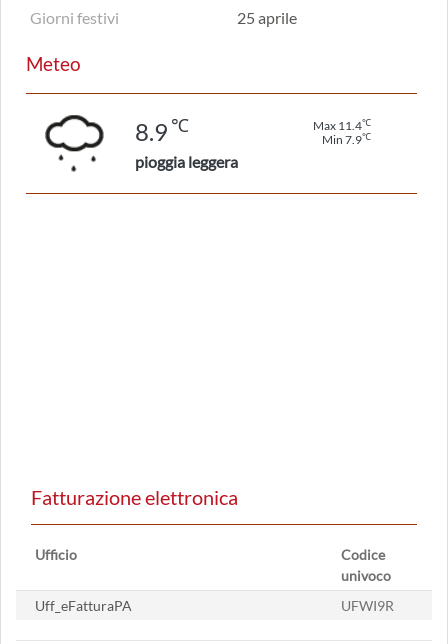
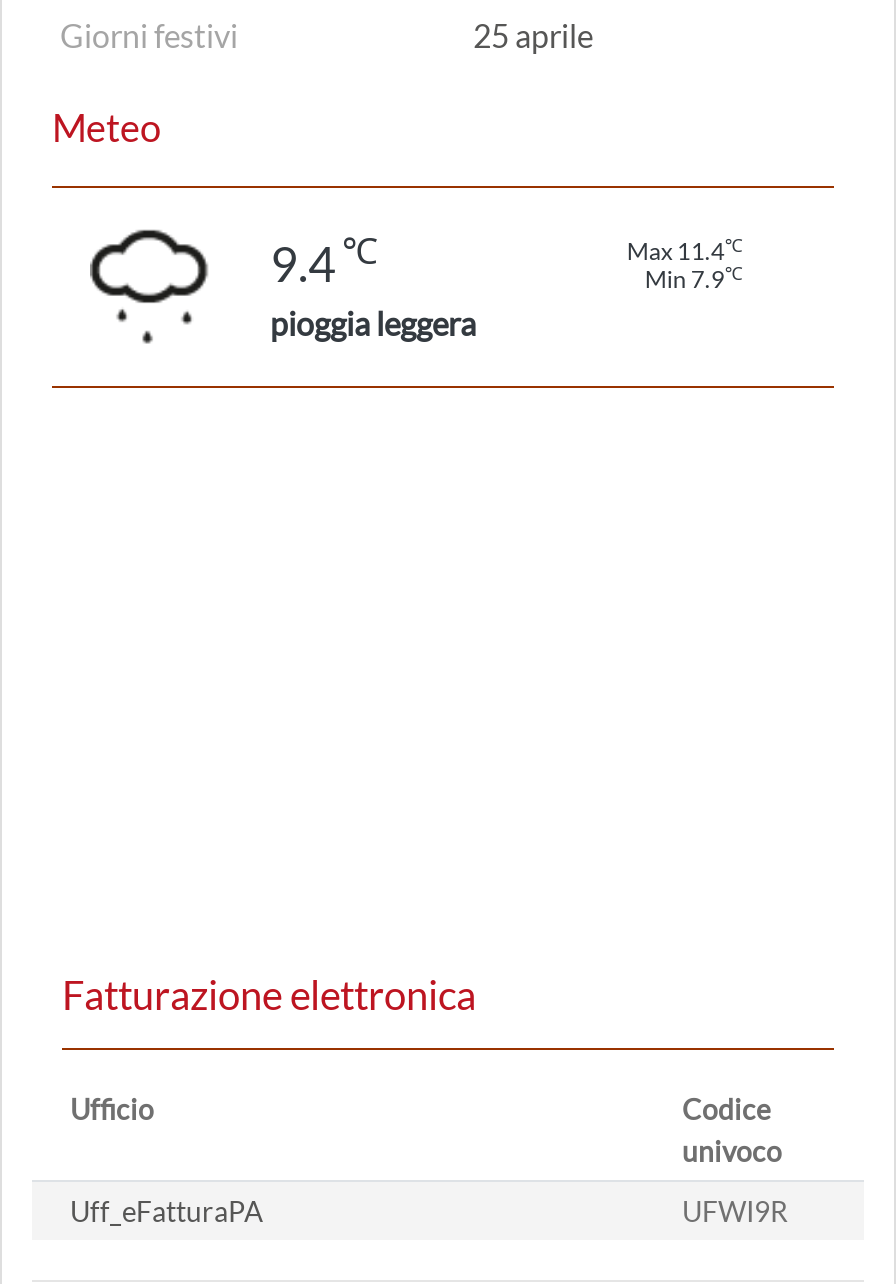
- 8.9℃
+ 9.4℃
